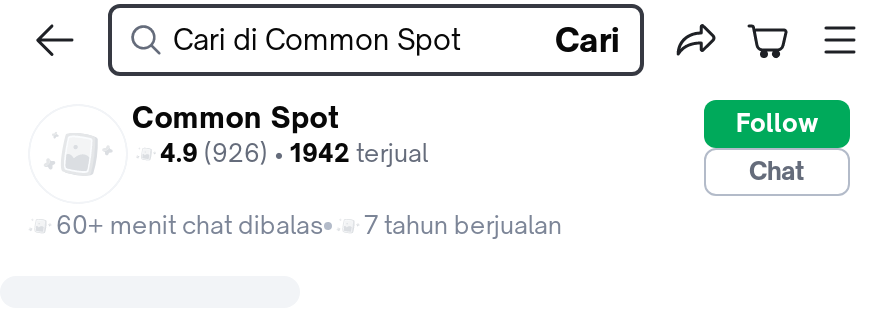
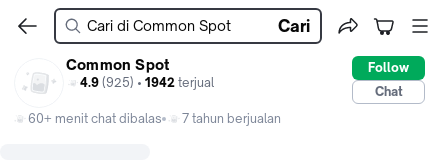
- 4.9 (926) • 1942 terjual
+ 4.9 (925) • 1942 terjual
